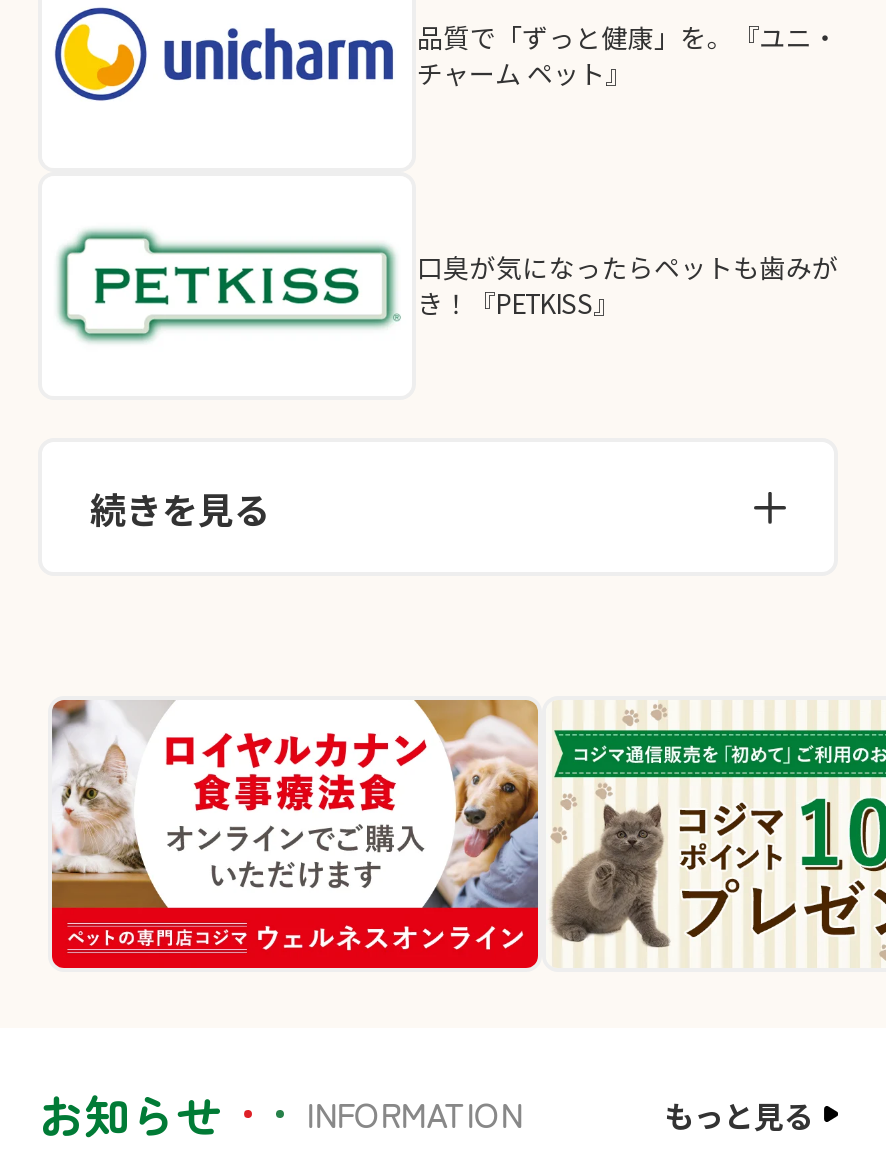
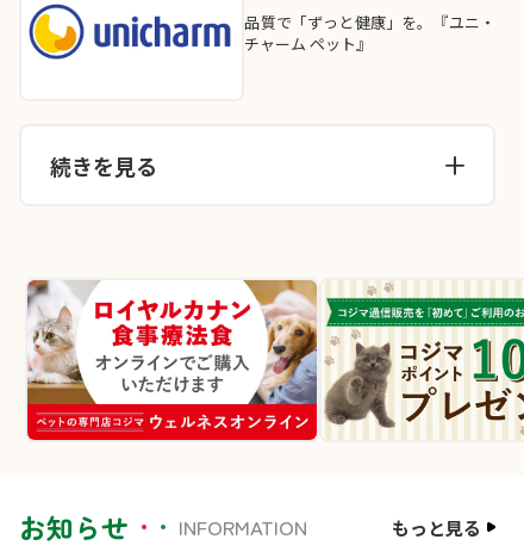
- [image]
- 口臭が気になったらペットも歯みが
- き！『PETKISS』
